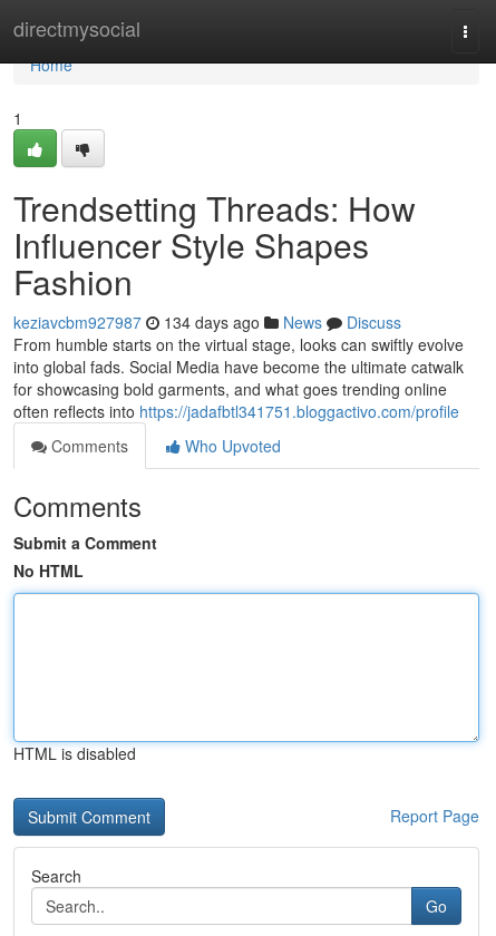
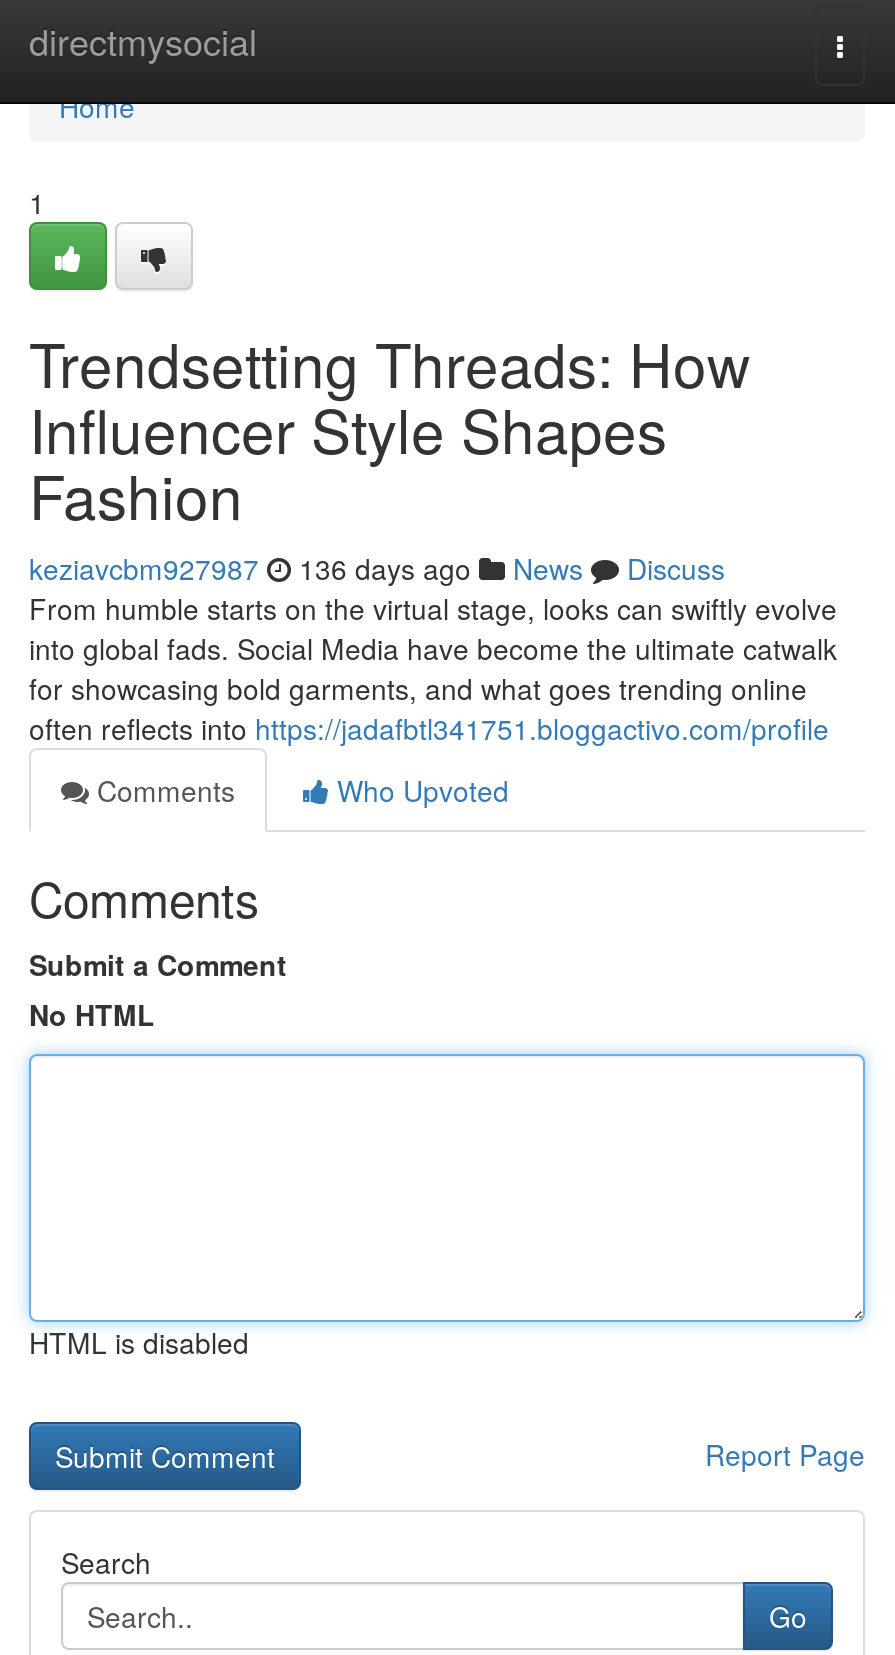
- keziavcbm927987 134 days ago News Discuss
+ keziavcbm927987 136 days ago News Discuss
